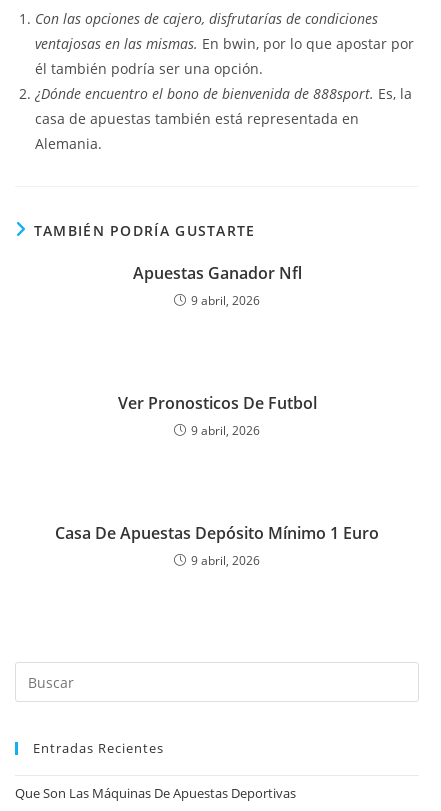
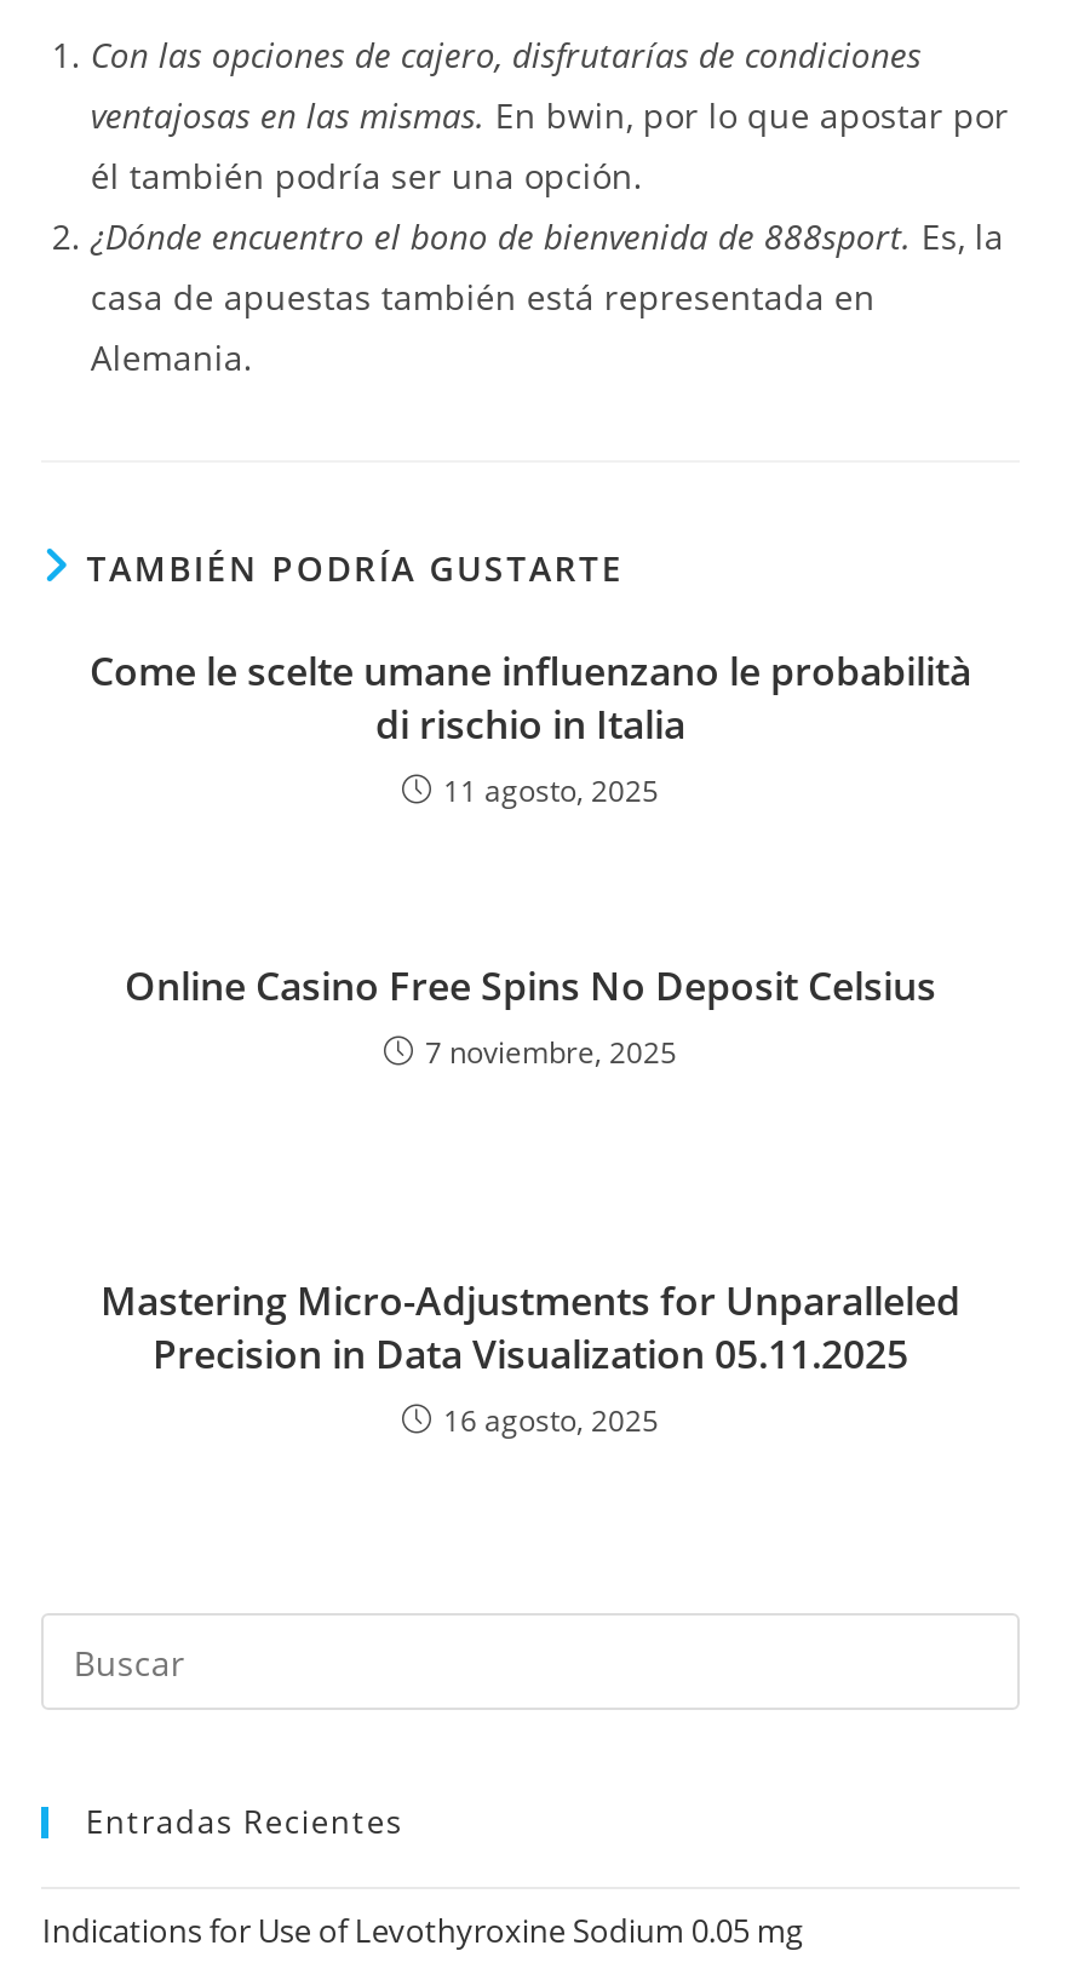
- Apuestas Ganador Nfl
- 9 abril, 2026
+ Come le scelte umane influenzano le probabilità
+ di rischio in Italia
+ 11 agosto, 2025

- Ver Pronosticos De Futbol
- 9 abril, 2026
+ Online Casino Free Spins No Deposit Celsius
+ 7 noviembre, 2025

- Casa De Apuestas Depósito Mínimo 1 Euro
- 9 abril, 2026
+ Mastering Micro-Adjustments for Unparalleled
+ Precision in Data Visualization 05.11.2025
+ 16 agosto, 2025

- Que Son Las Máquinas De Apuestas Deportivas
+ Indications for Use of Levothyroxine Sodium 0.05 mg
